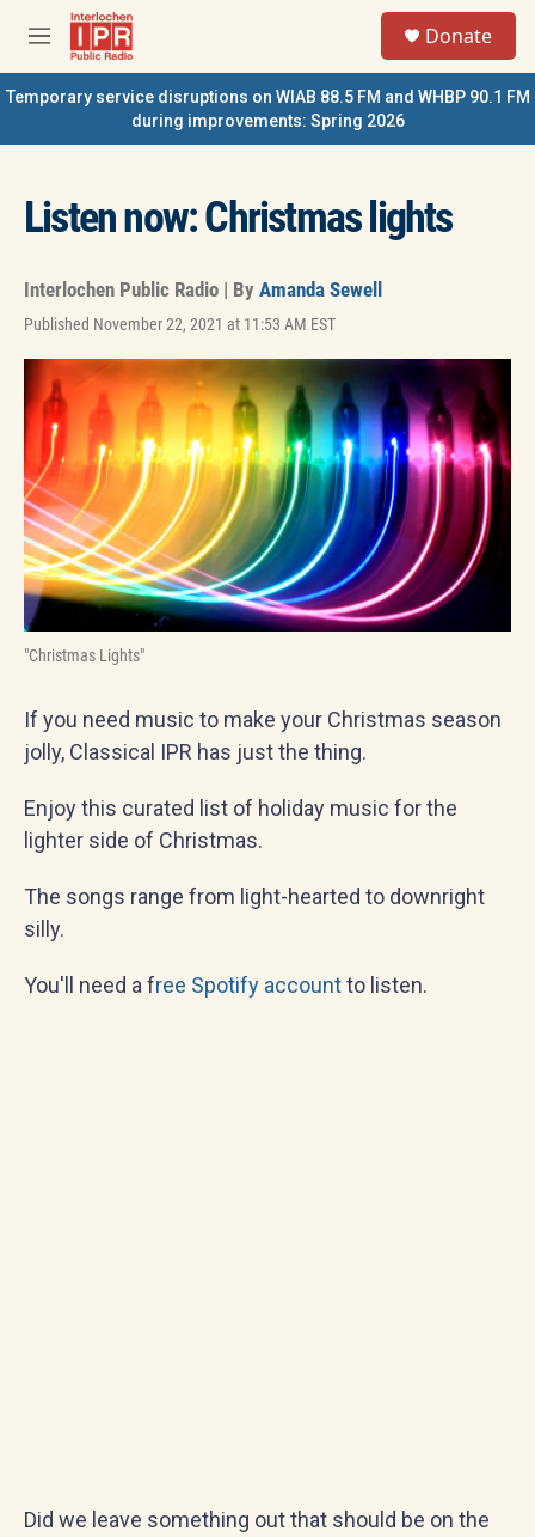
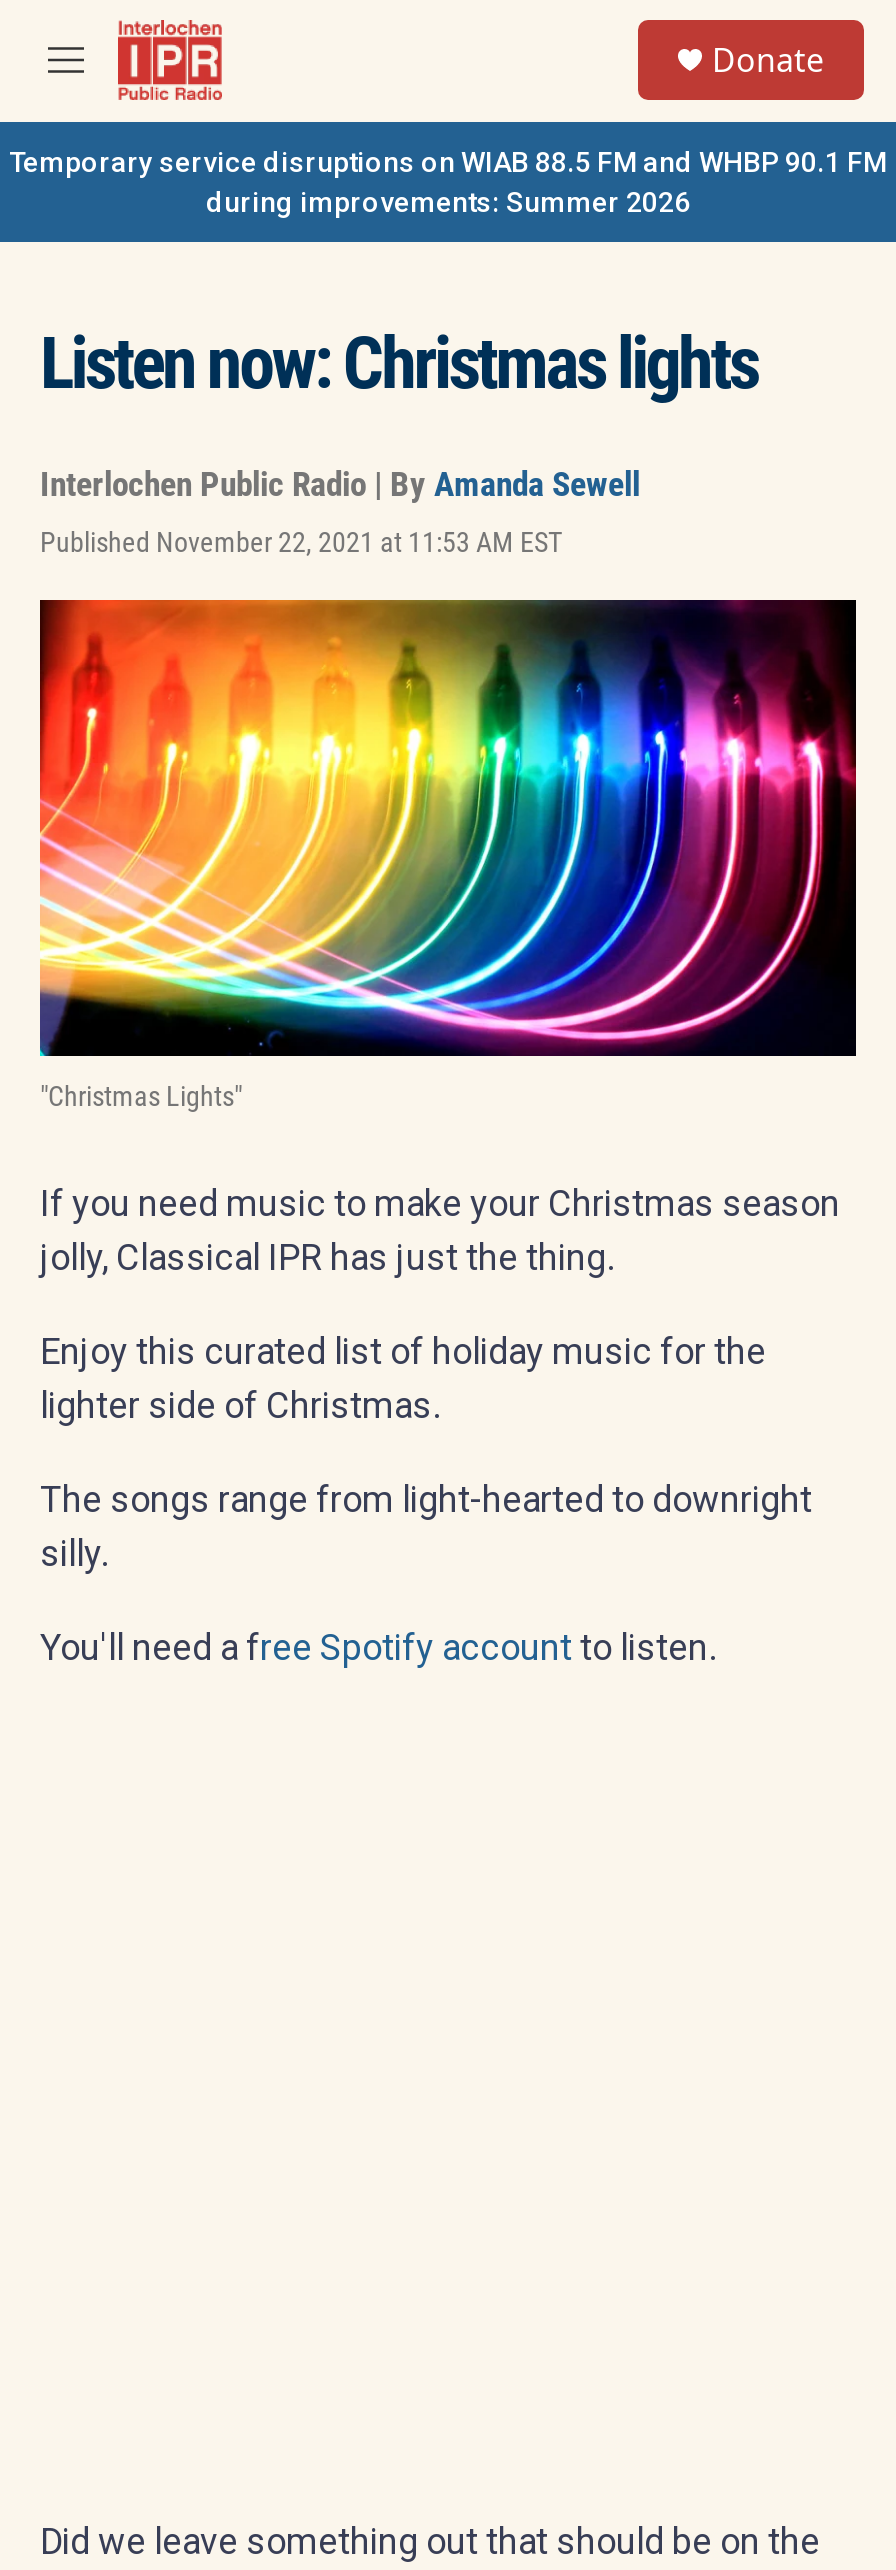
- during improvements: Spring 2026
+ during improvements: Summer 2026
